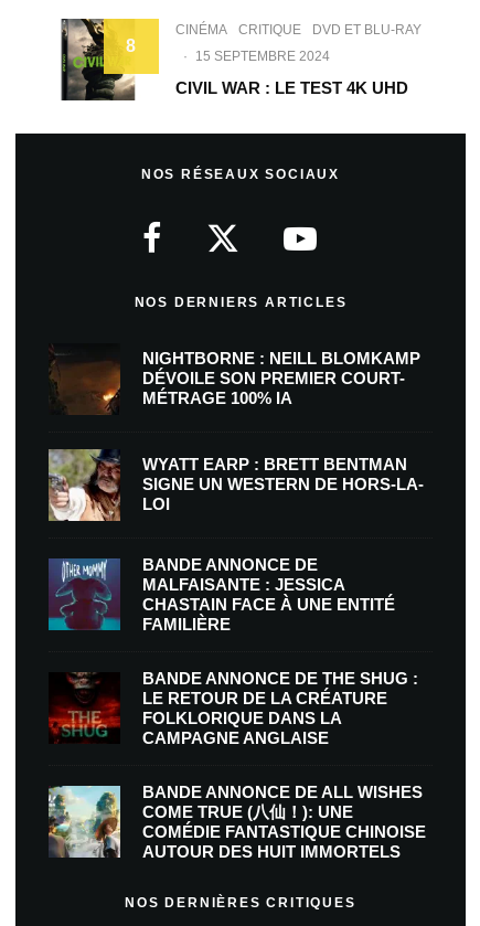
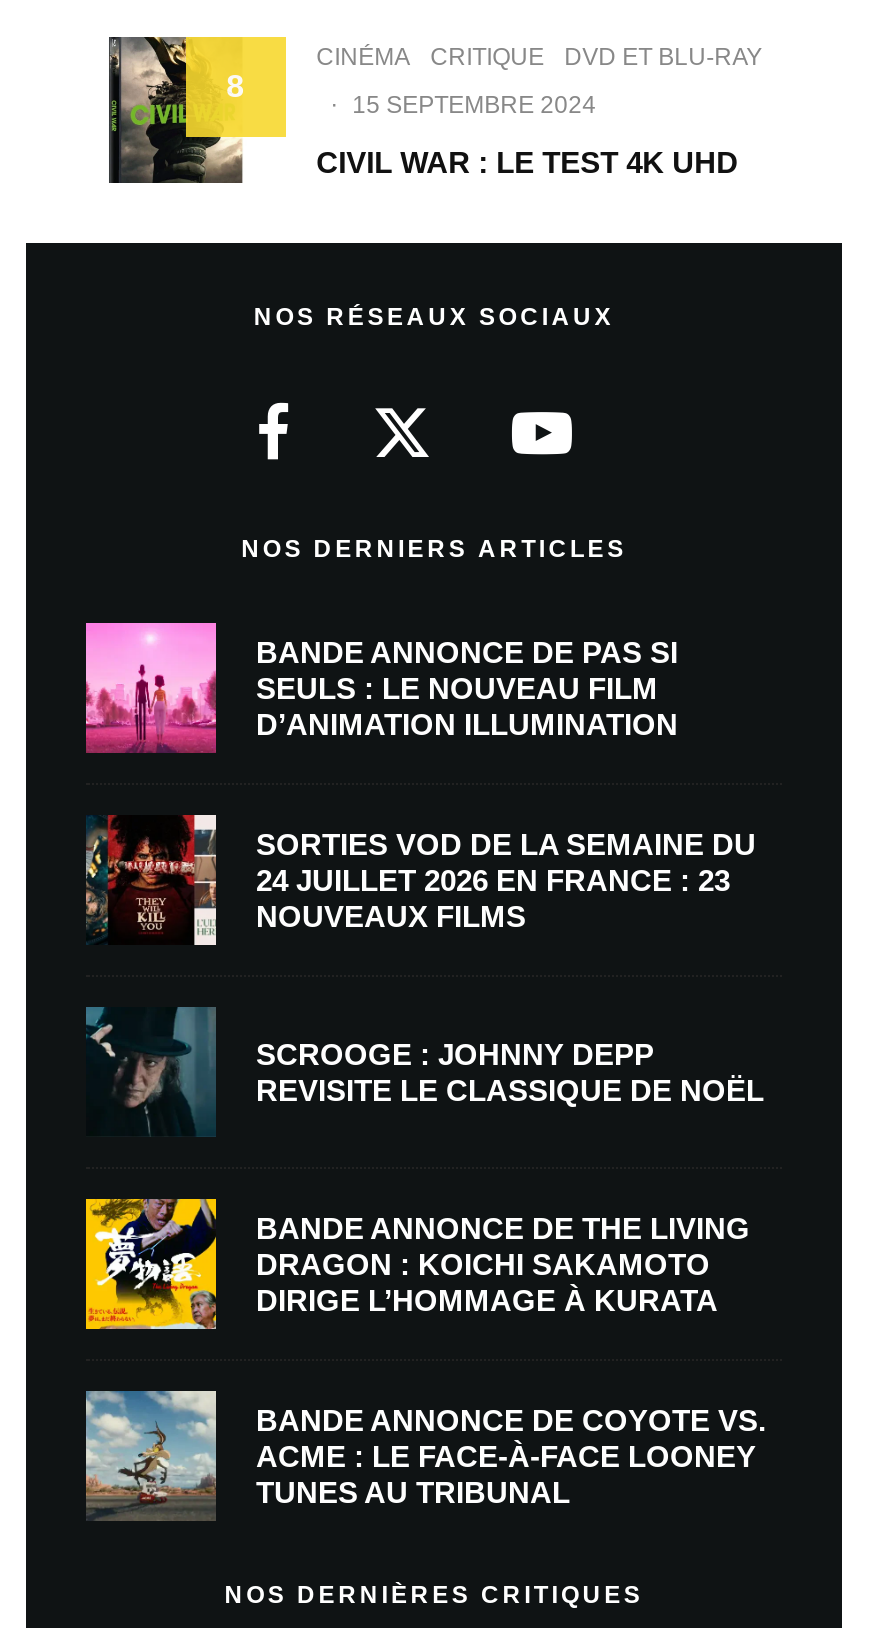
- [image]
- NIGHTBORNE : NEILL BLOMKAMP
- DÉVOILE SON PREMIER COURT-
- MÉTRAGE 100% IA
+ [image]
+ BANDE ANNONCE DE PAS SI
+ SEULS : LE NOUVEAU FILM
+ D’ANIMATION ILLUMINATION

- [image]
- WYATT EARP : BRETT BENTMAN
- SIGNE UN WESTERN DE HORS-LA-
- LOI
+ [image]
+ SORTIES VOD DE LA SEMAINE DU
+ 24 JUILLET 2026 EN FRANCE : 23
+ NOUVEAUX FILMS

- [image]
- BANDE ANNONCE DE
- MALFAISANTE : JESSICA
- CHASTAIN FACE À UNE ENTITÉ
- FAMILIÈRE
+ [image]
+ SCROOGE : JOHNNY DEPP
+ REVISITE LE CLASSIQUE DE NOËL

- [image]
- BANDE ANNONCE DE THE SHUG :
- LE RETOUR DE LA CRÉATURE
- FOLKLORIQUE DANS LA
- CAMPAGNE ANGLAISE
+ [image]
+ BANDE ANNONCE DE THE LIVING
+ DRAGON : KOICHI SAKAMOTO
+ DIRIGE L’HOMMAGE À KURATA

- [image]
- BANDE ANNONCE DE ALL WISHES
- COME TRUE (八仙！): UNE
- COMÉDIE FANTASTIQUE CHINOISE
- AUTOUR DES HUIT IMMORTELS
+ [image]
+ BANDE ANNONCE DE COYOTE VS.
+ ACME : LE FACE-À-FACE LOONEY
+ TUNES AU TRIBUNAL
